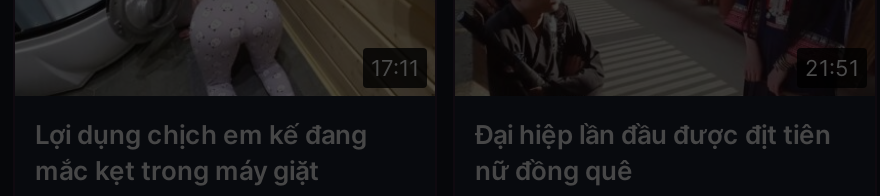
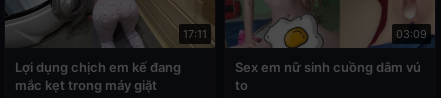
- 21:51
+ 03:09

- Đại hiệp lần đầu được địt tiên
- nữ đồng quê
+ Sex em nữ sinh cuồng dâm vú
+ to
